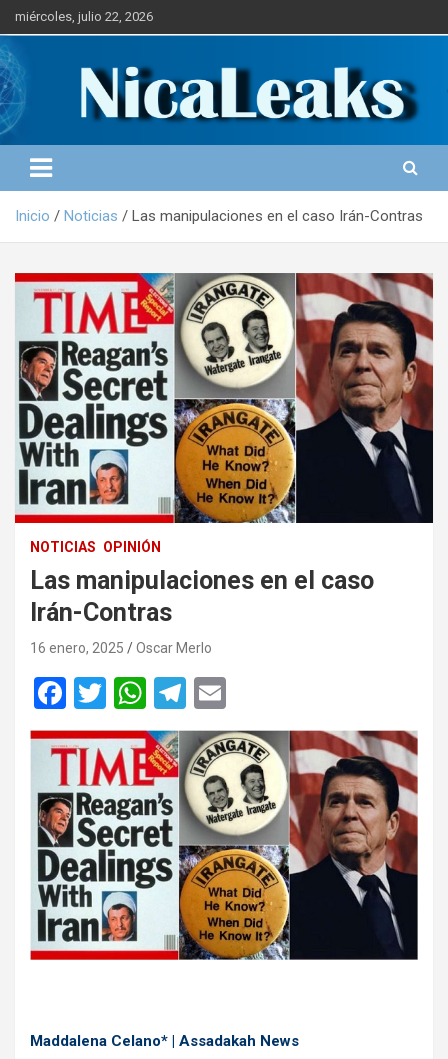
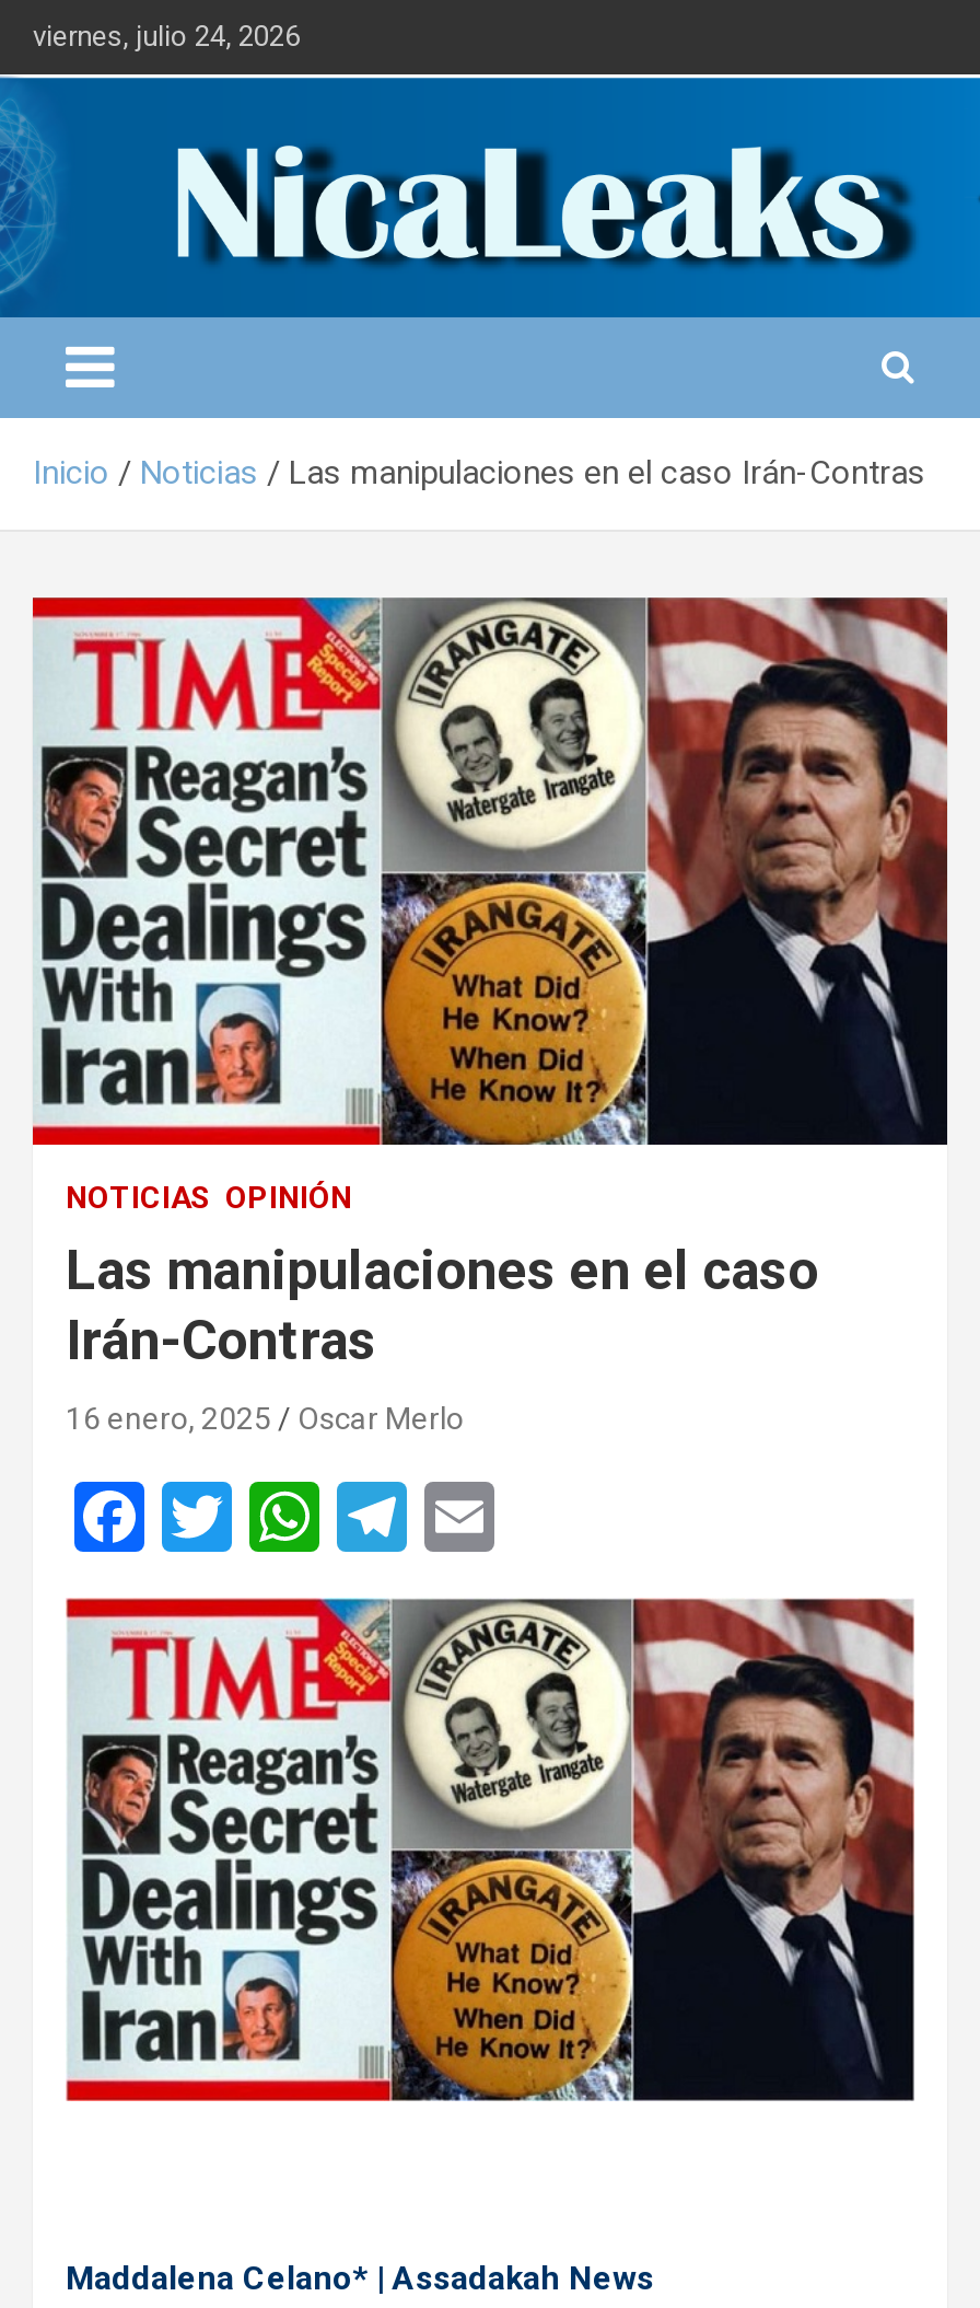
- miércoles, julio 22, 2026
+ viernes, julio 24, 2026
